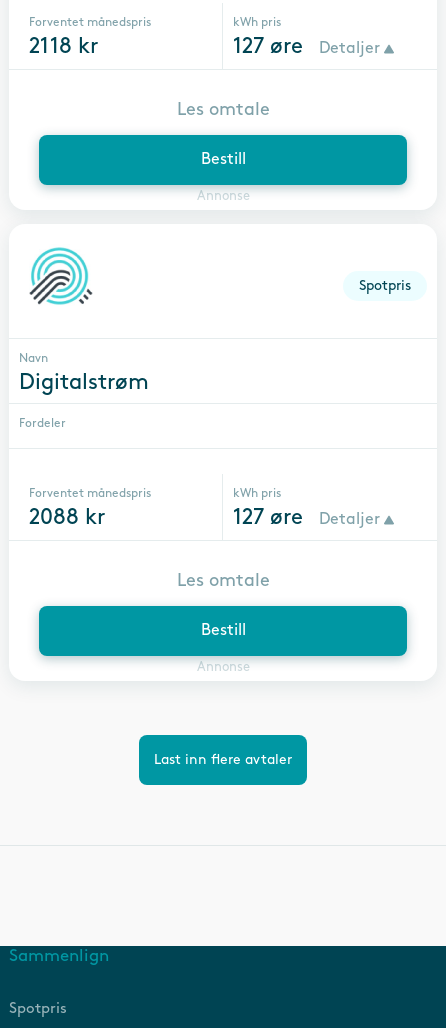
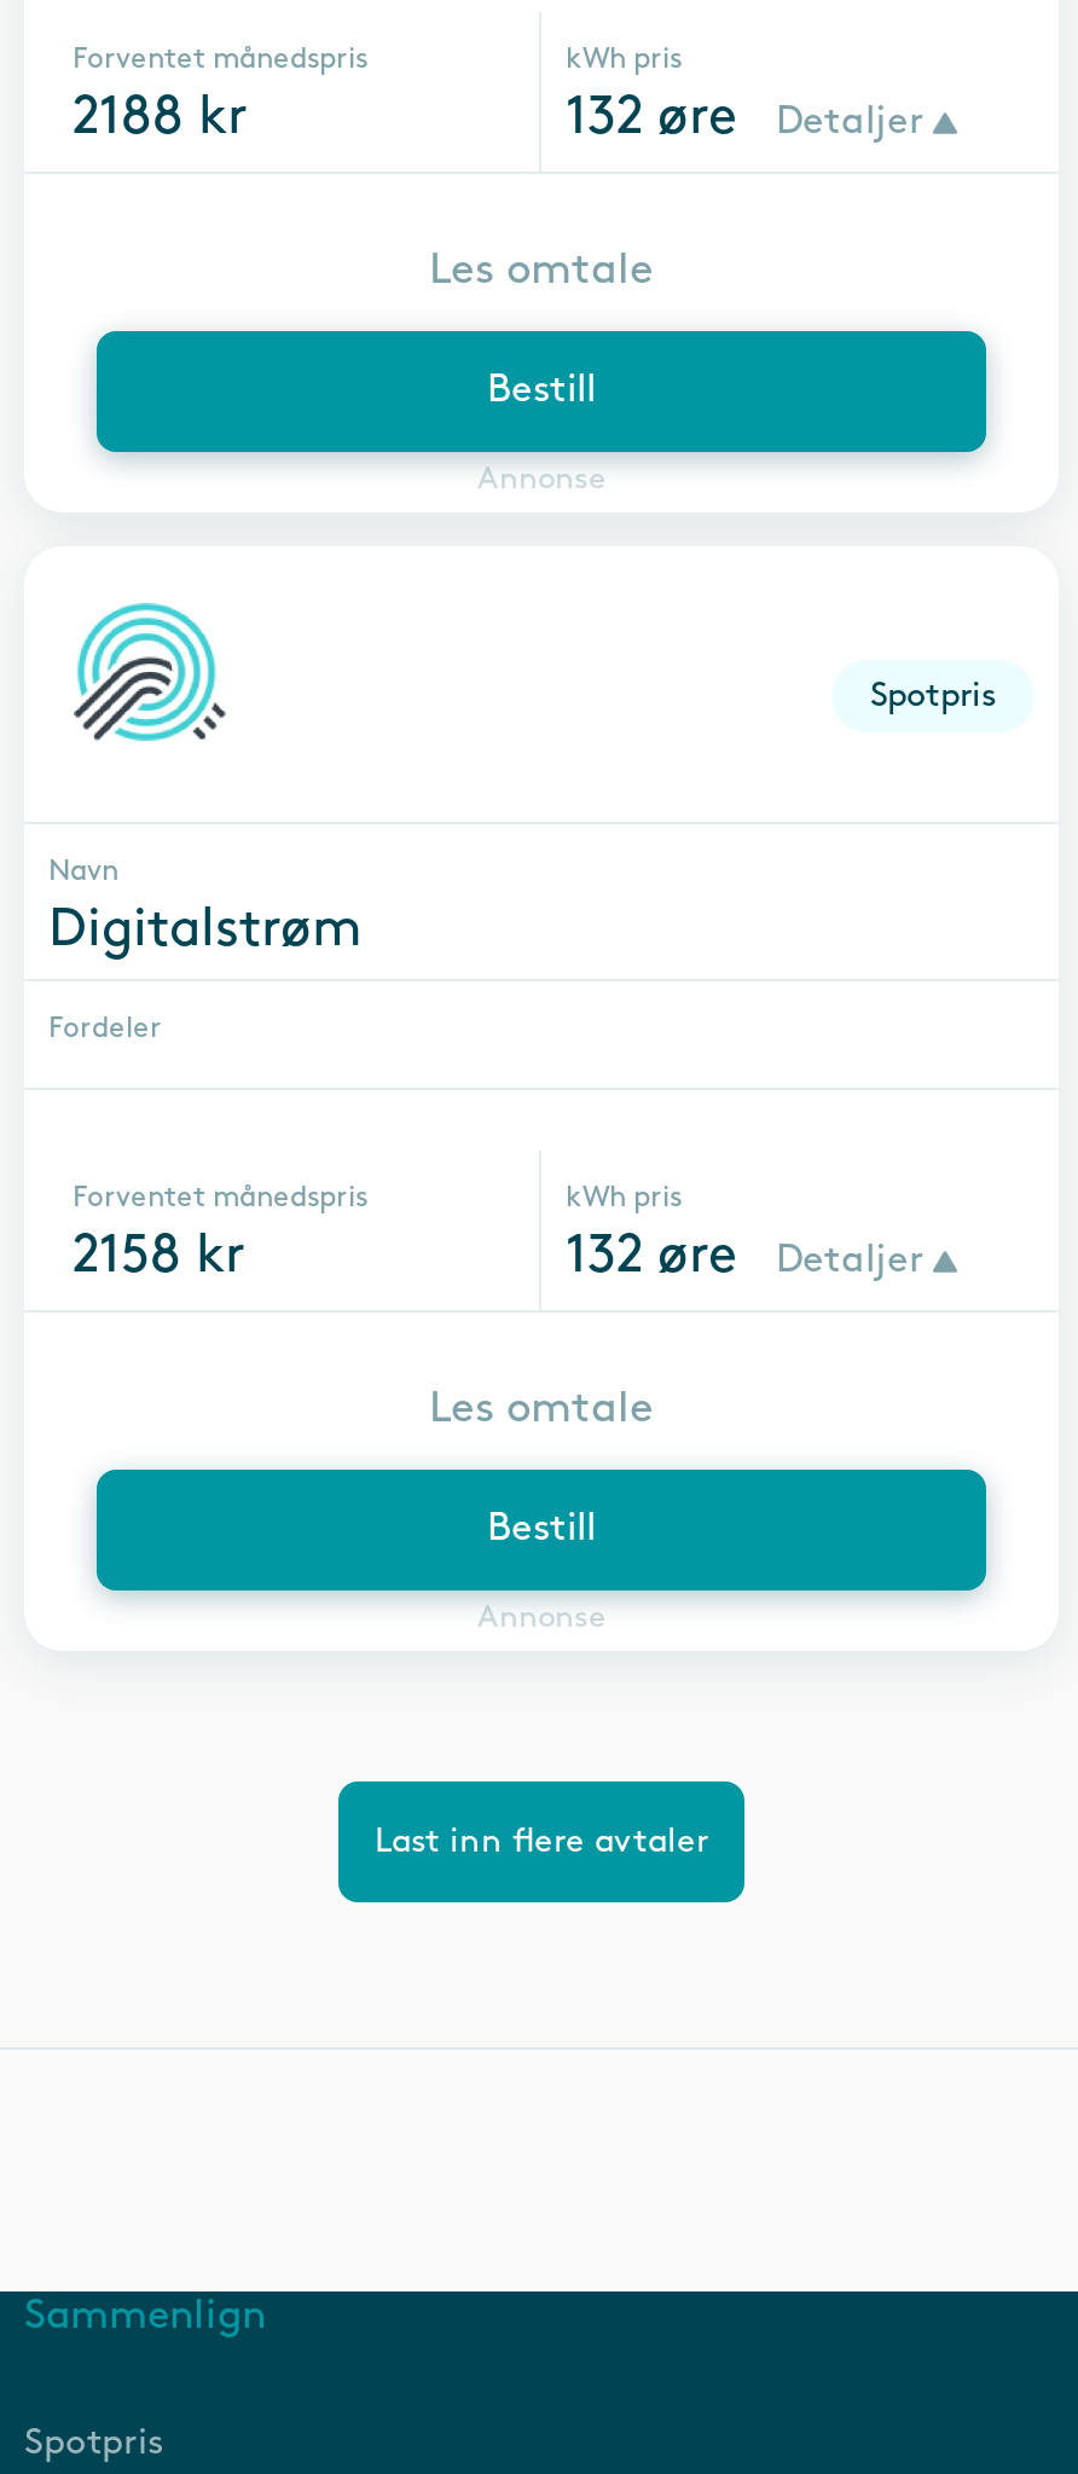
- 2118 kr
+ 2188 kr

- 127 øre Detaljer
+ 132 øre Detaljer

- 2088 kr
+ 2158 kr

- 127 øre Detaljer
+ 132 øre Detaljer
